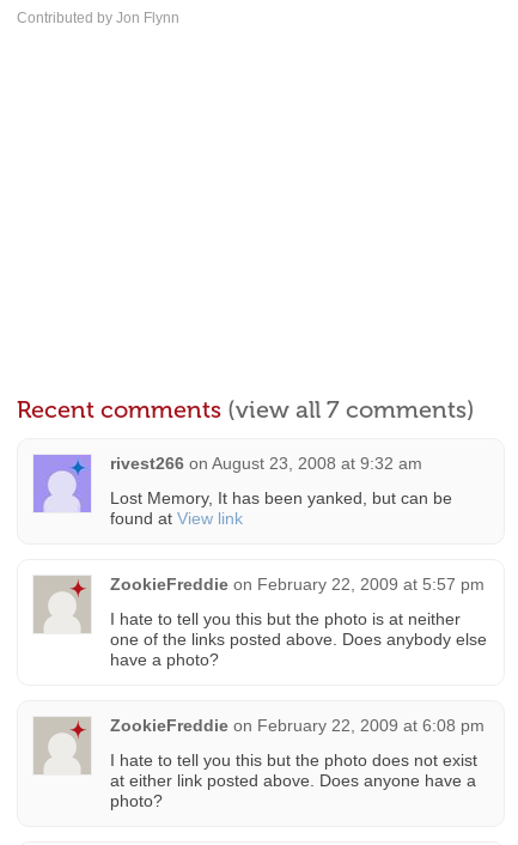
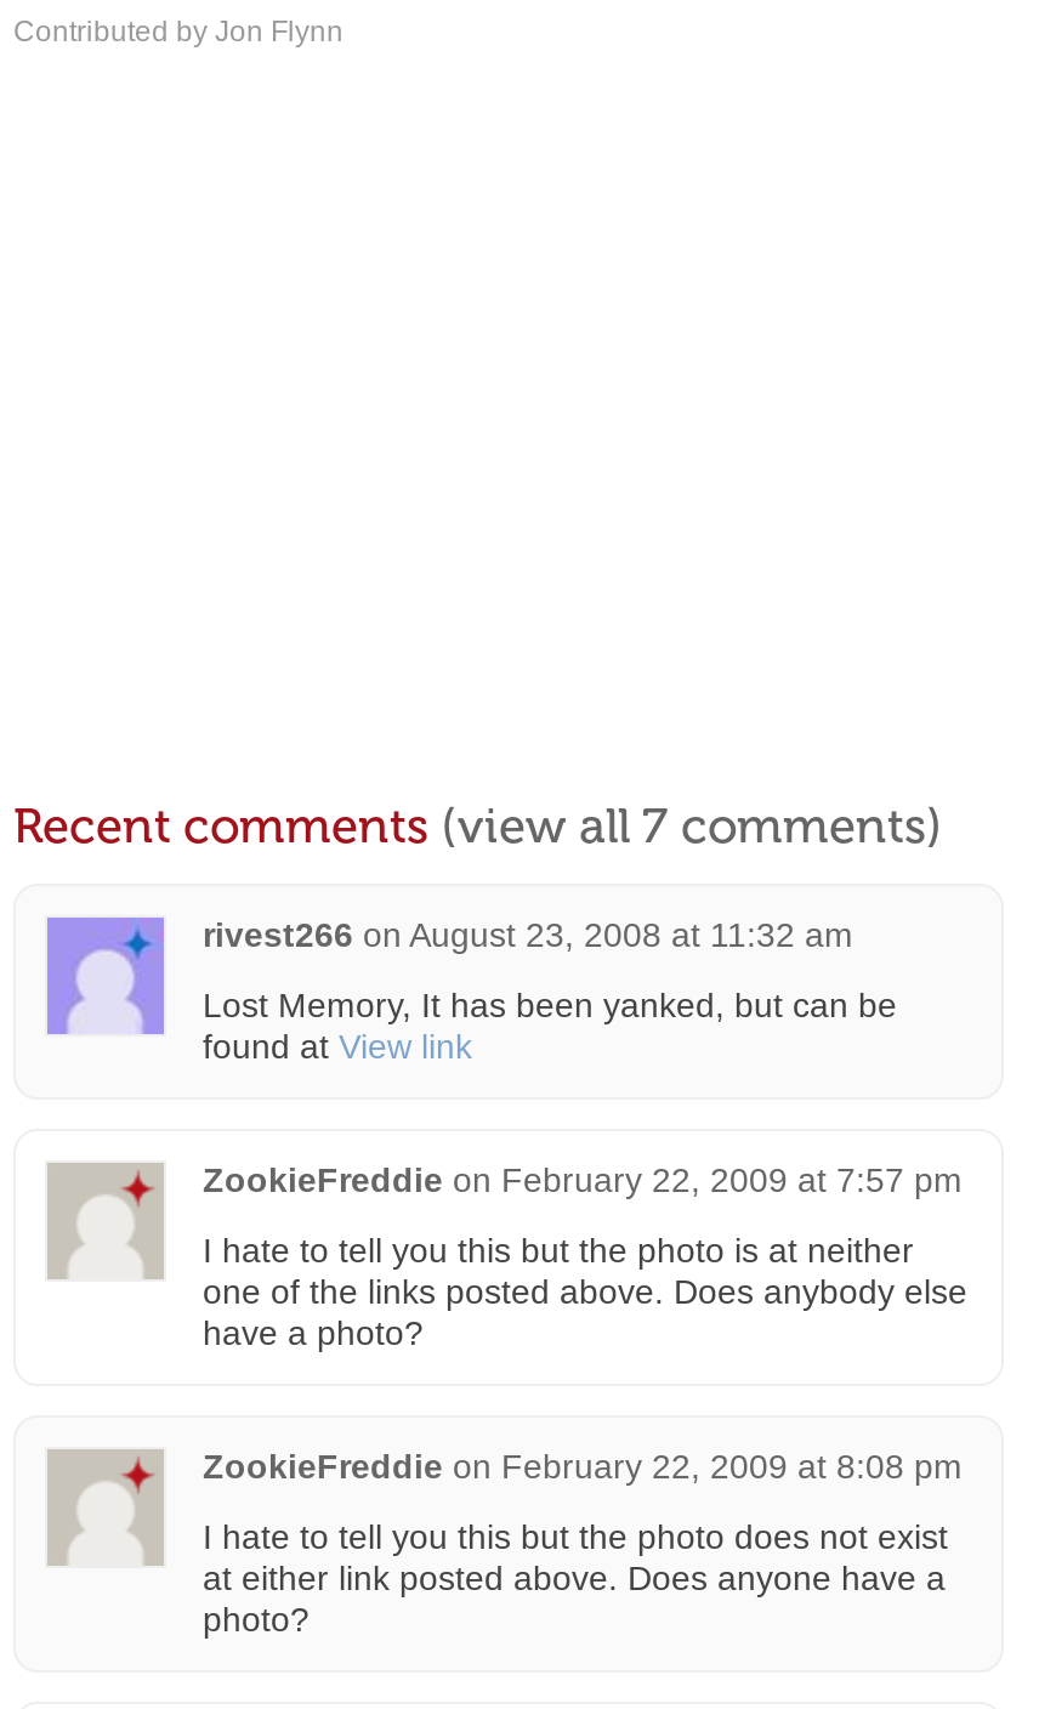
- rivest266 on August 23, 2008 at 9:32 am
+ rivest266 on August 23, 2008 at 11:32 am

- ZookieFreddie on February 22, 2009 at 5:57 pm
+ ZookieFreddie on February 22, 2009 at 7:57 pm

- ZookieFreddie on February 22, 2009 at 6:08 pm
+ ZookieFreddie on February 22, 2009 at 8:08 pm
